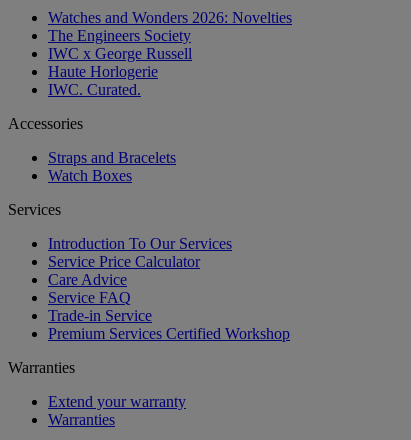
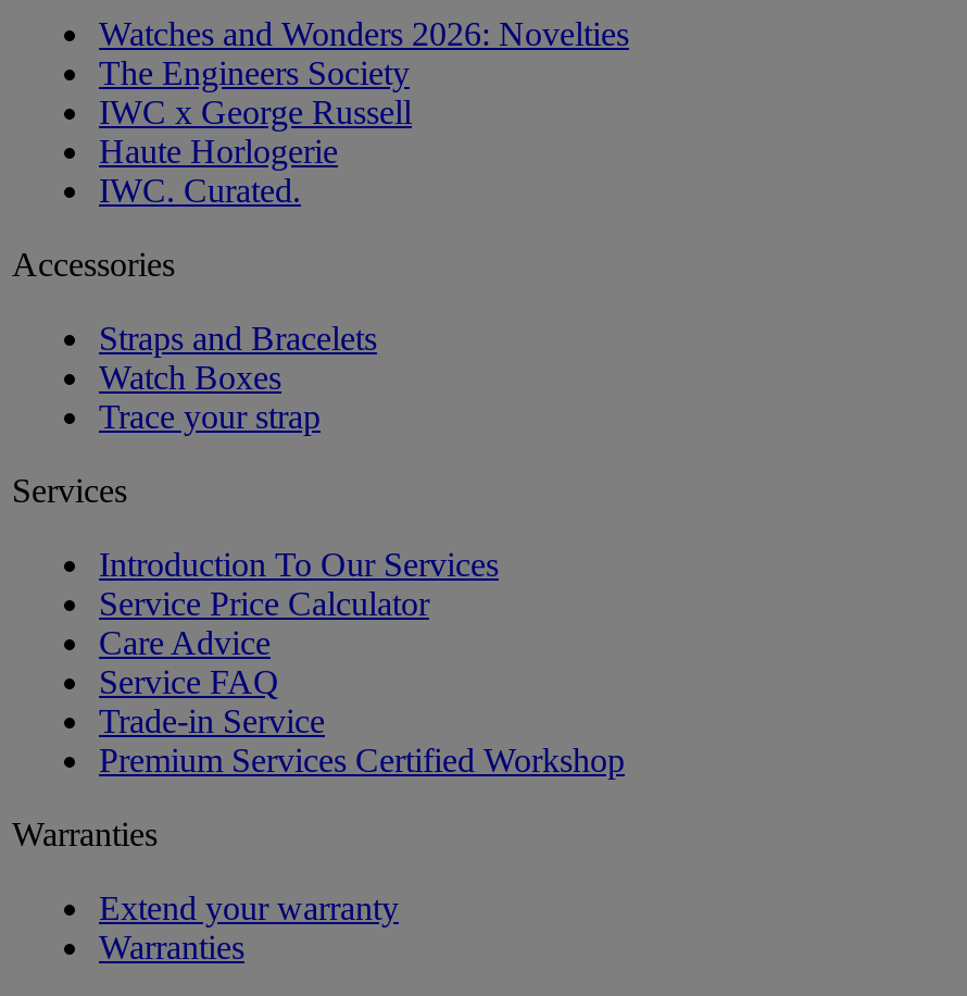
+ Trace your strap
